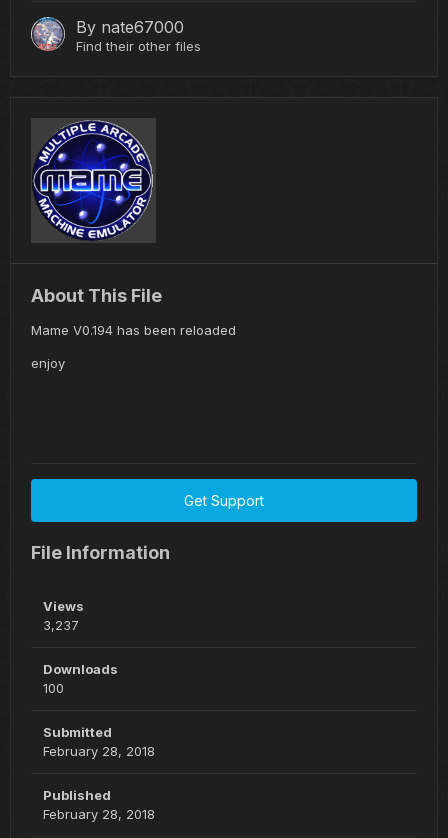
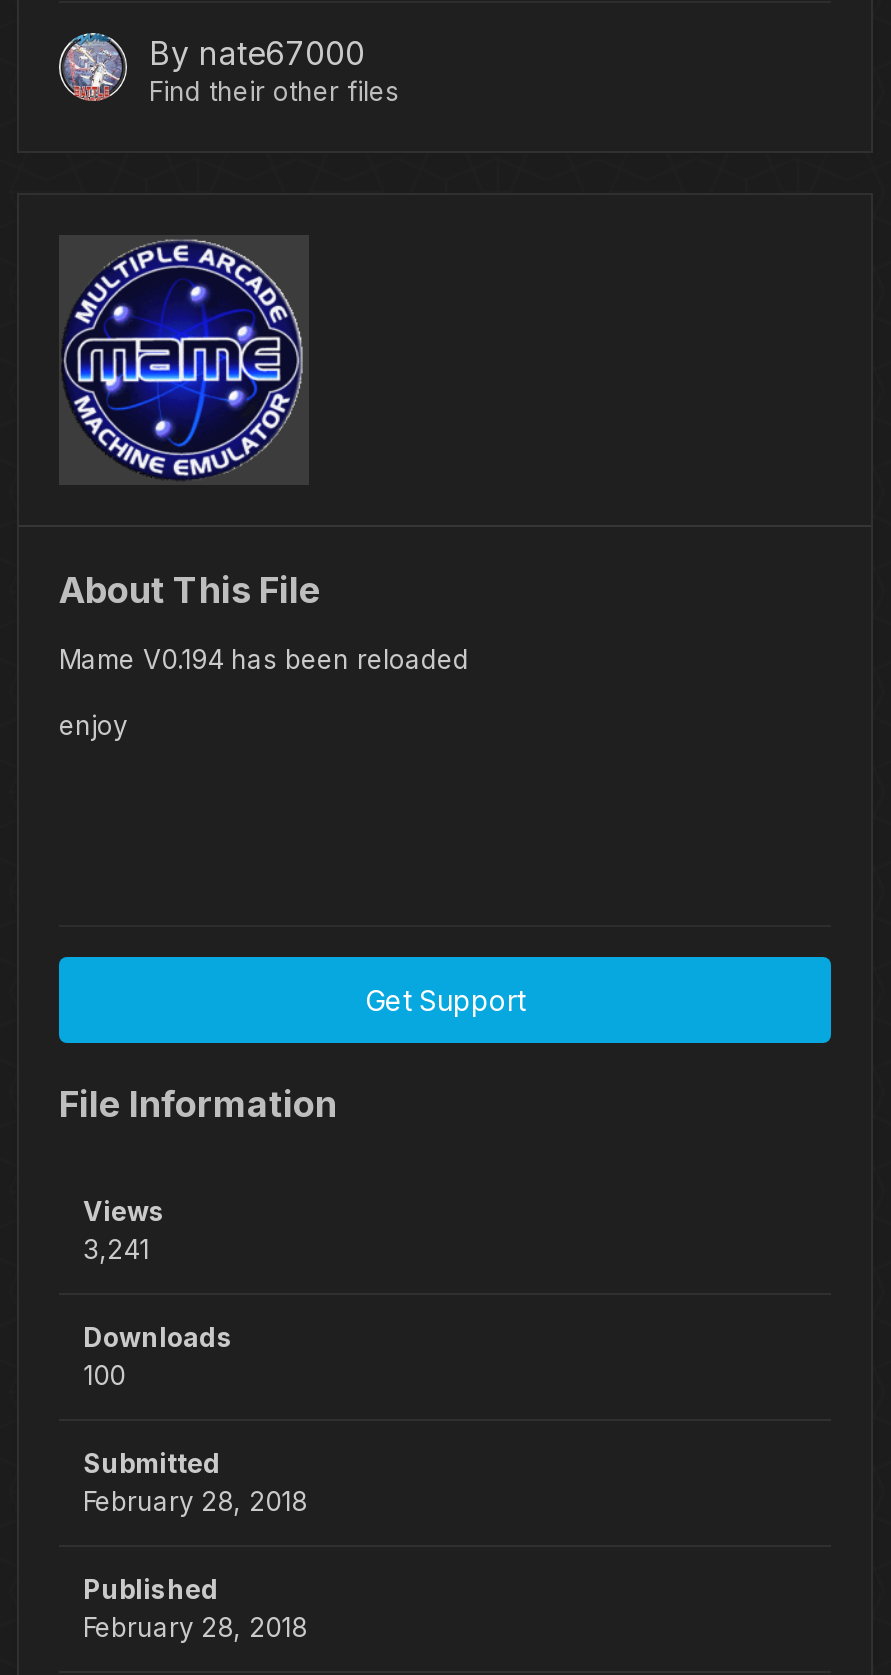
- 3,237
+ 3,241
